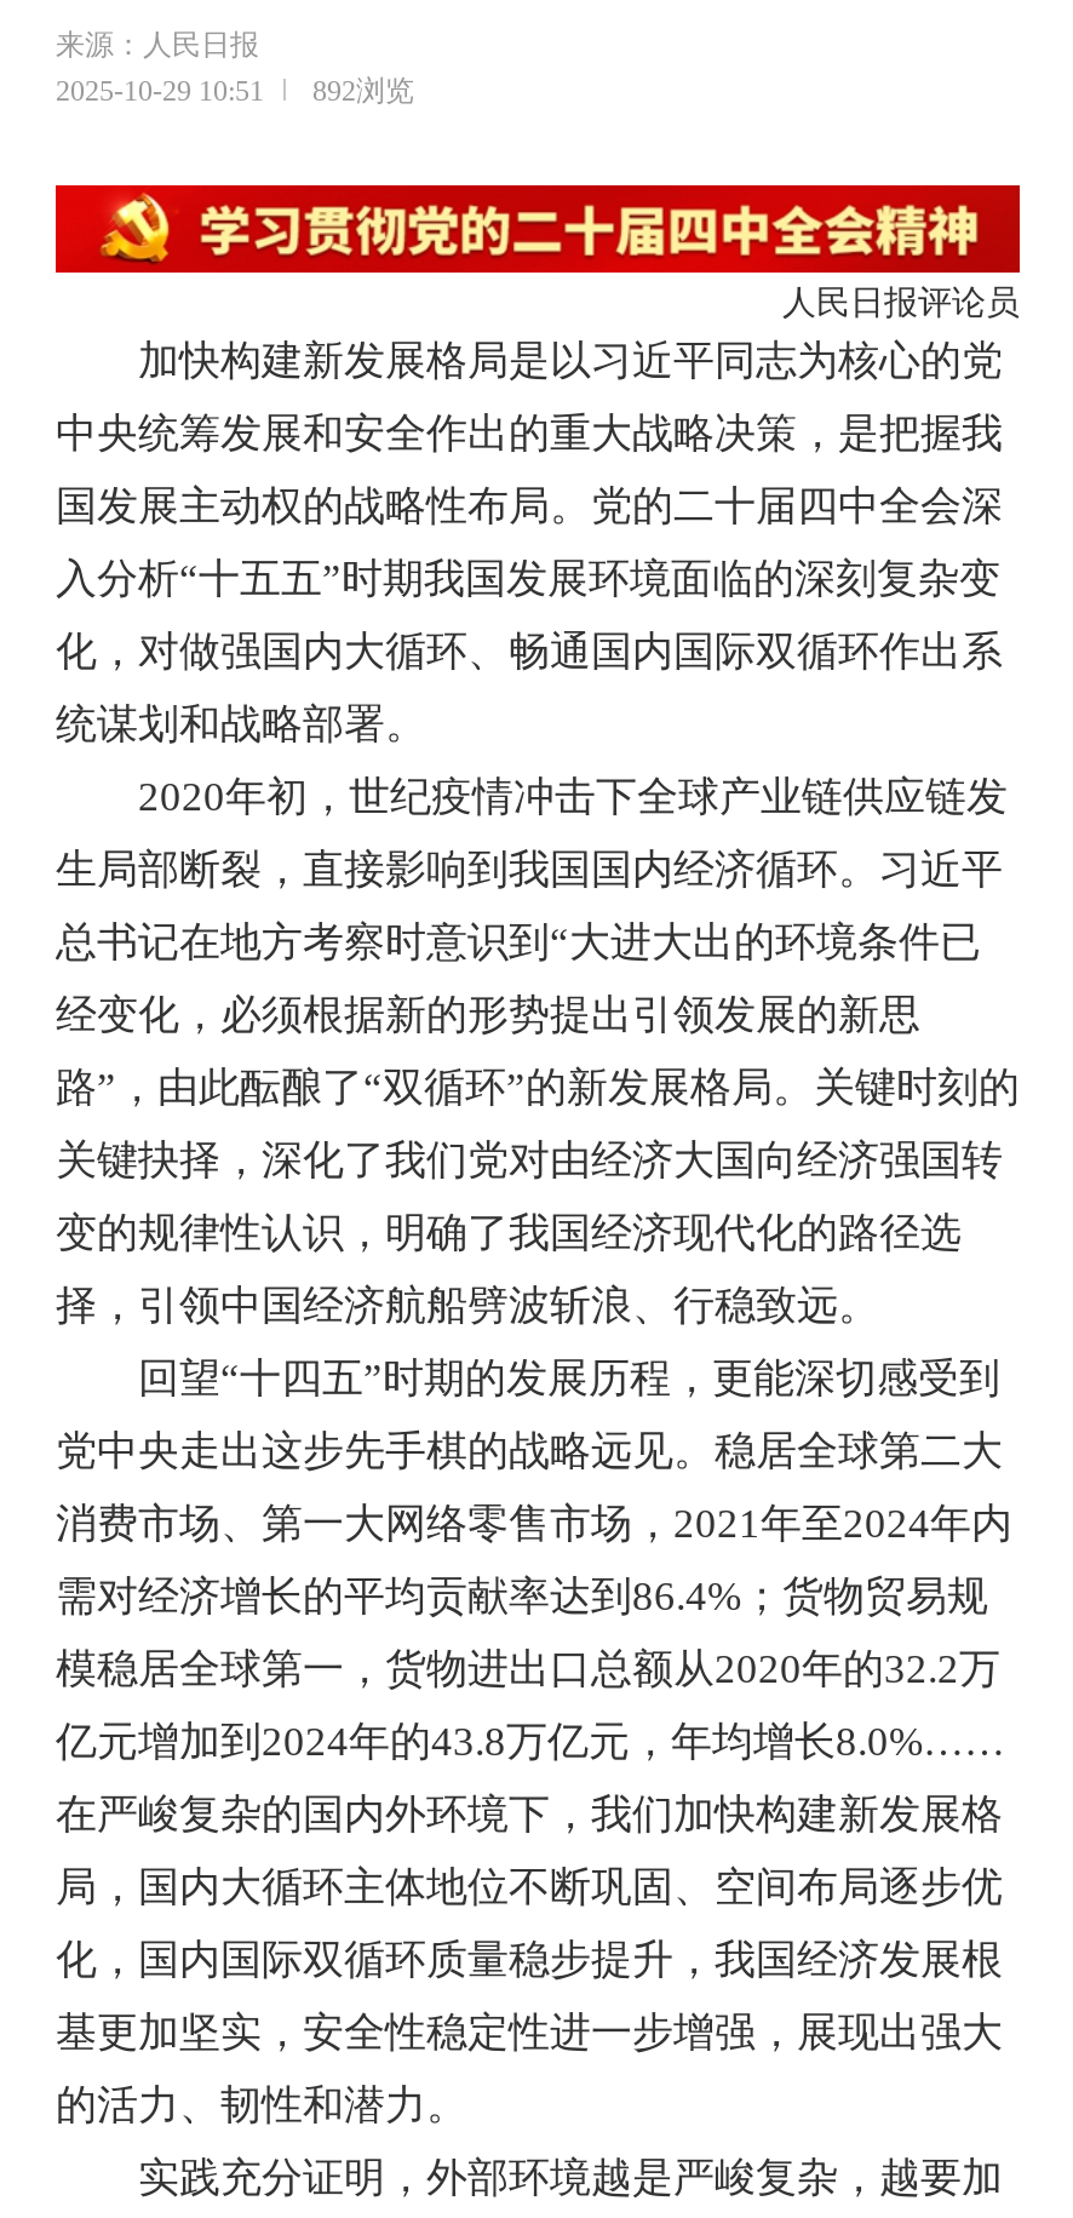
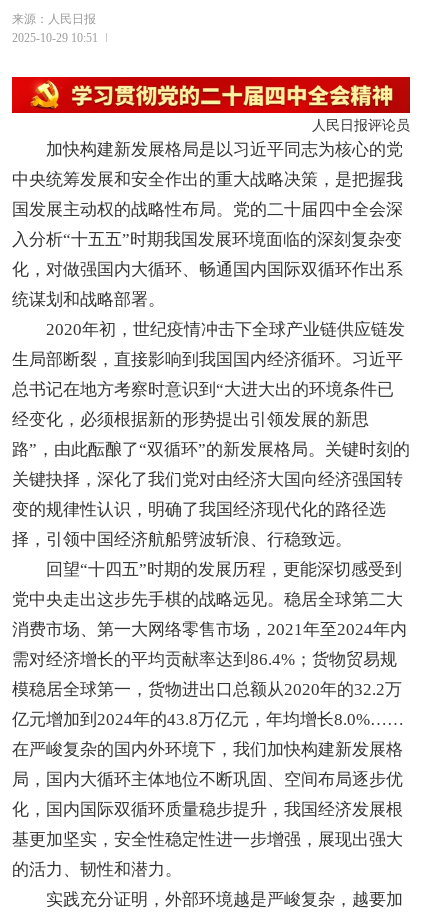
- 892浏览
